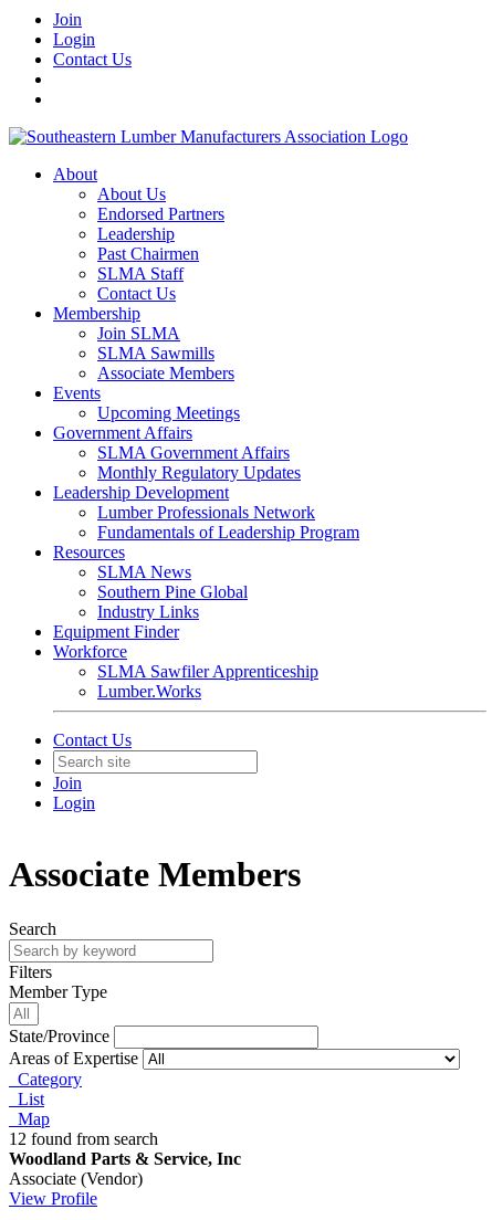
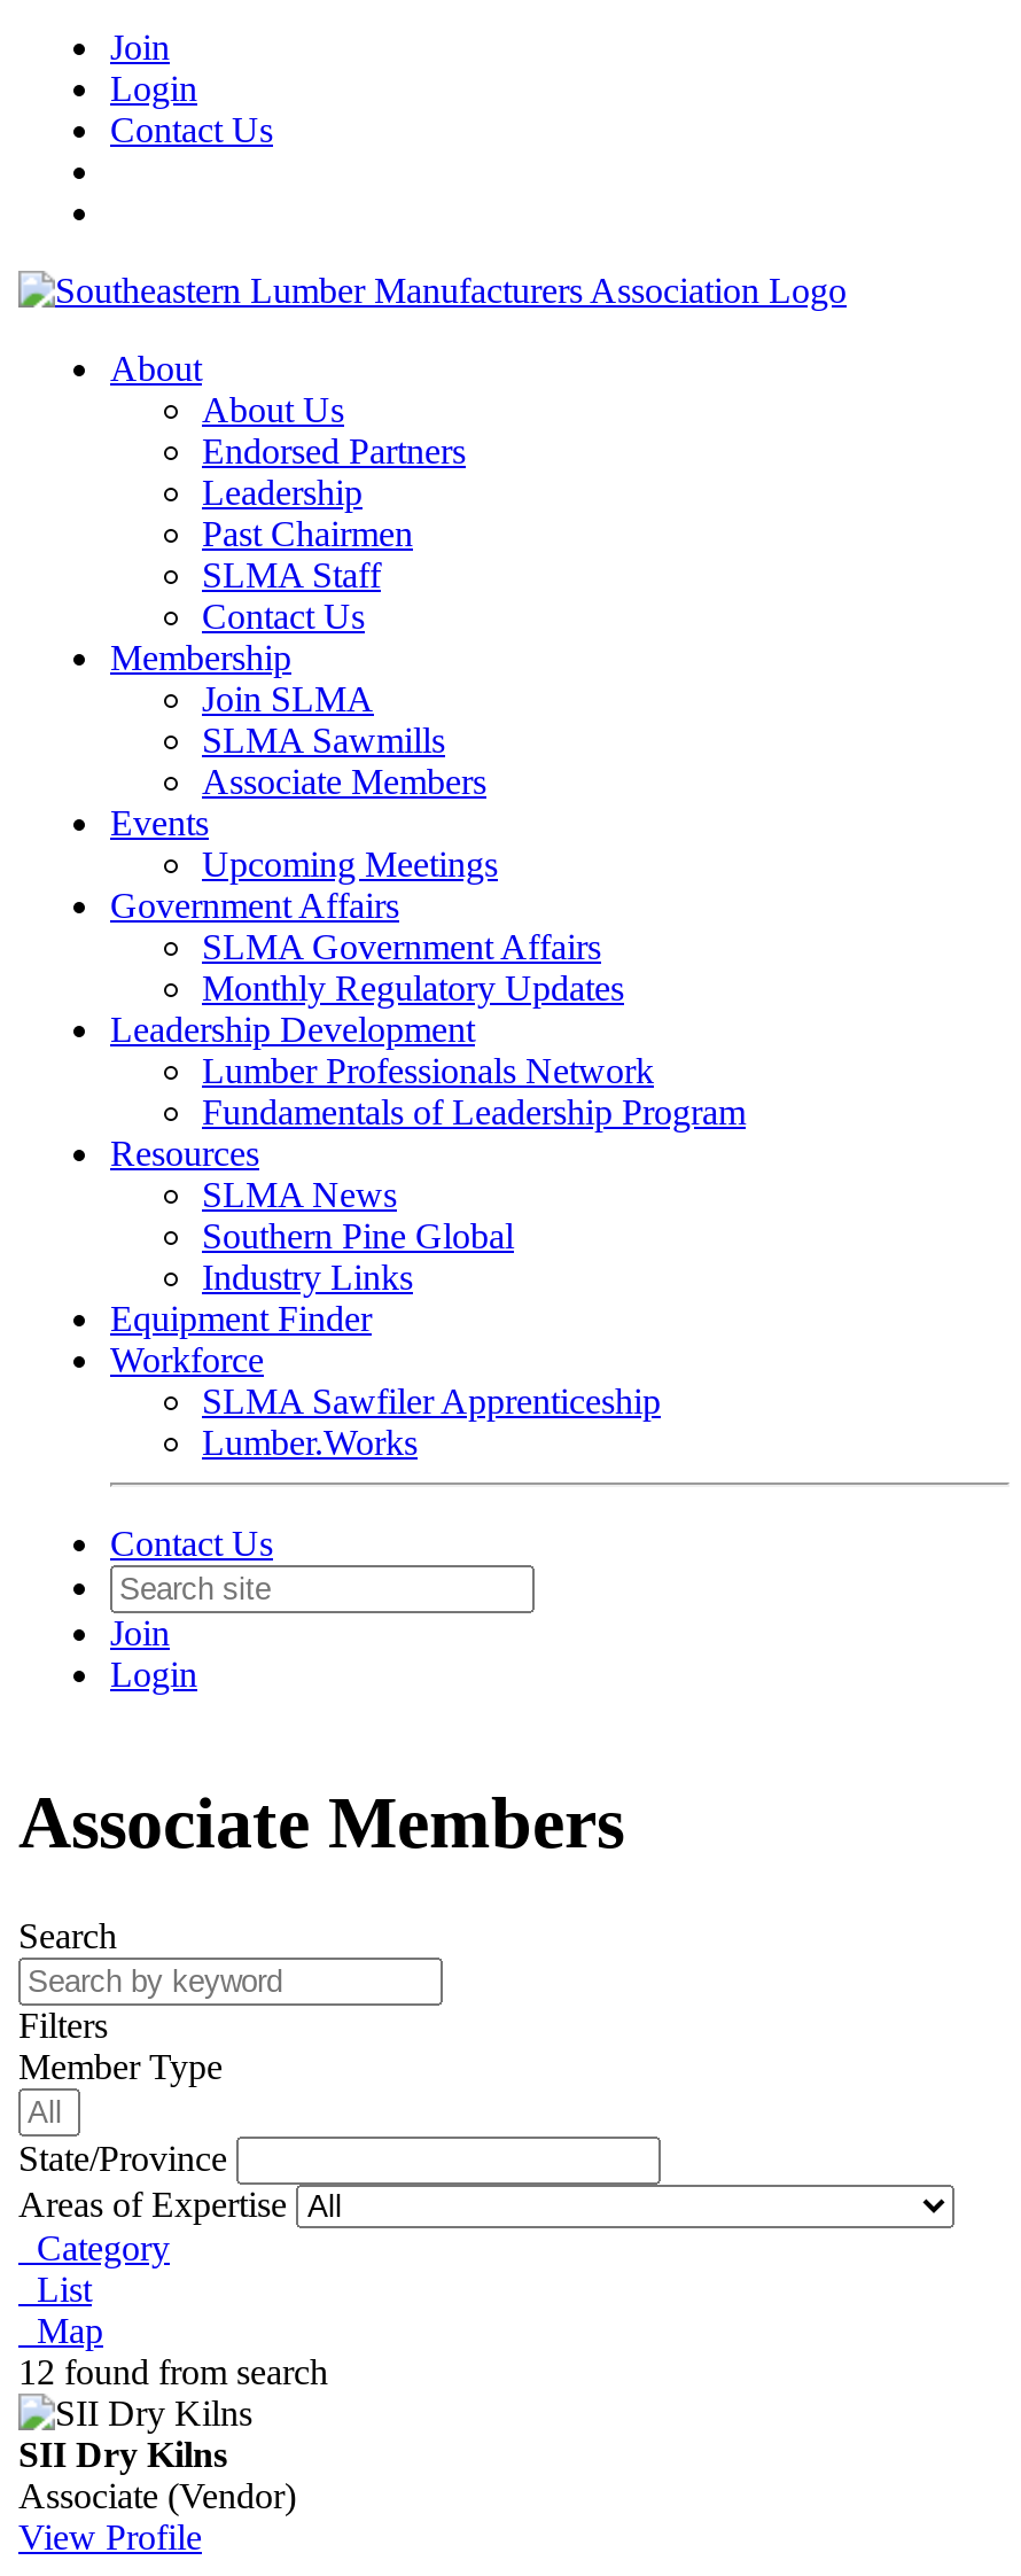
- Woodland Parts & Service, Inc
+ SII Dry Kilns
